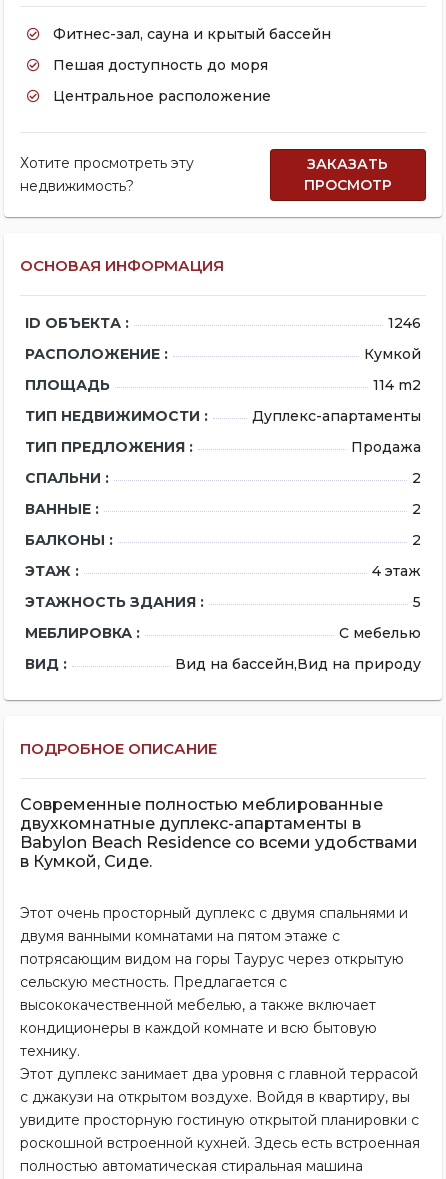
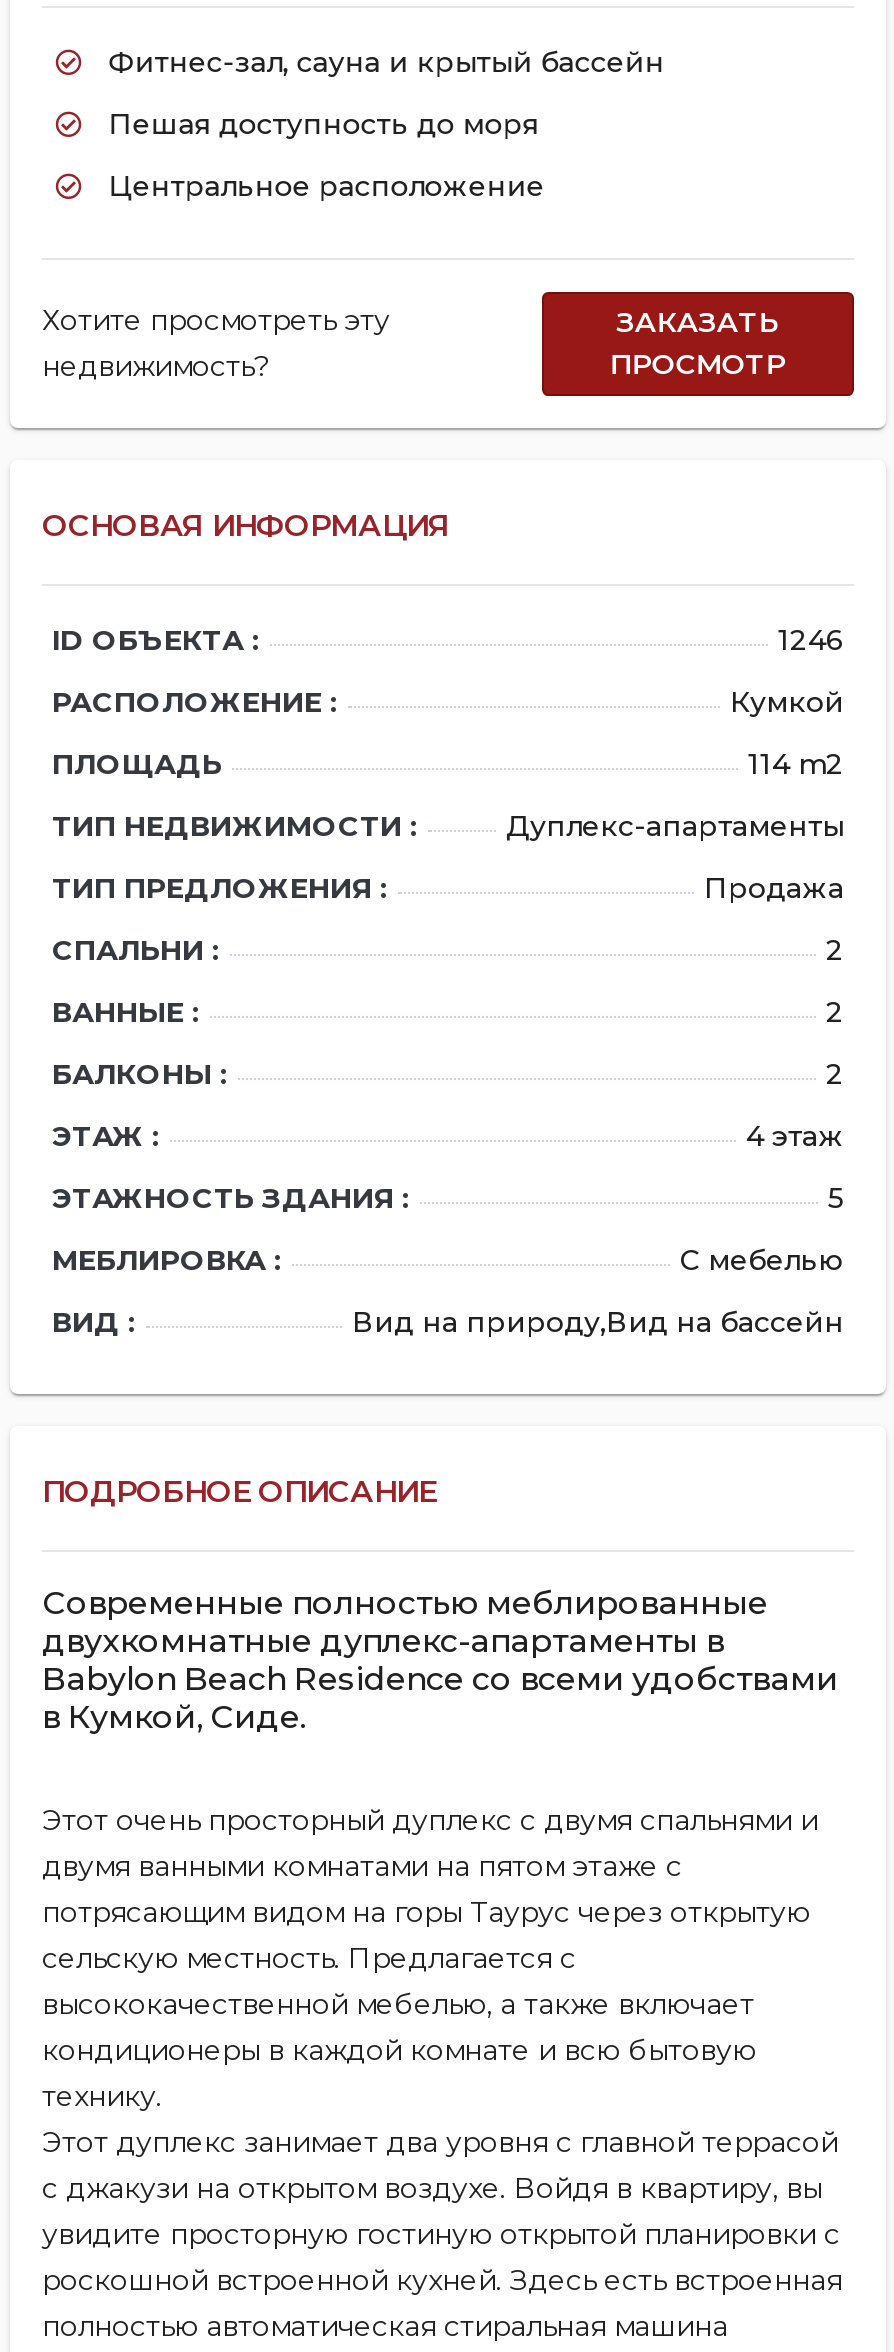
- Вид на бассейн,Вид на природу
+ Вид на природу,Вид на бассейн
